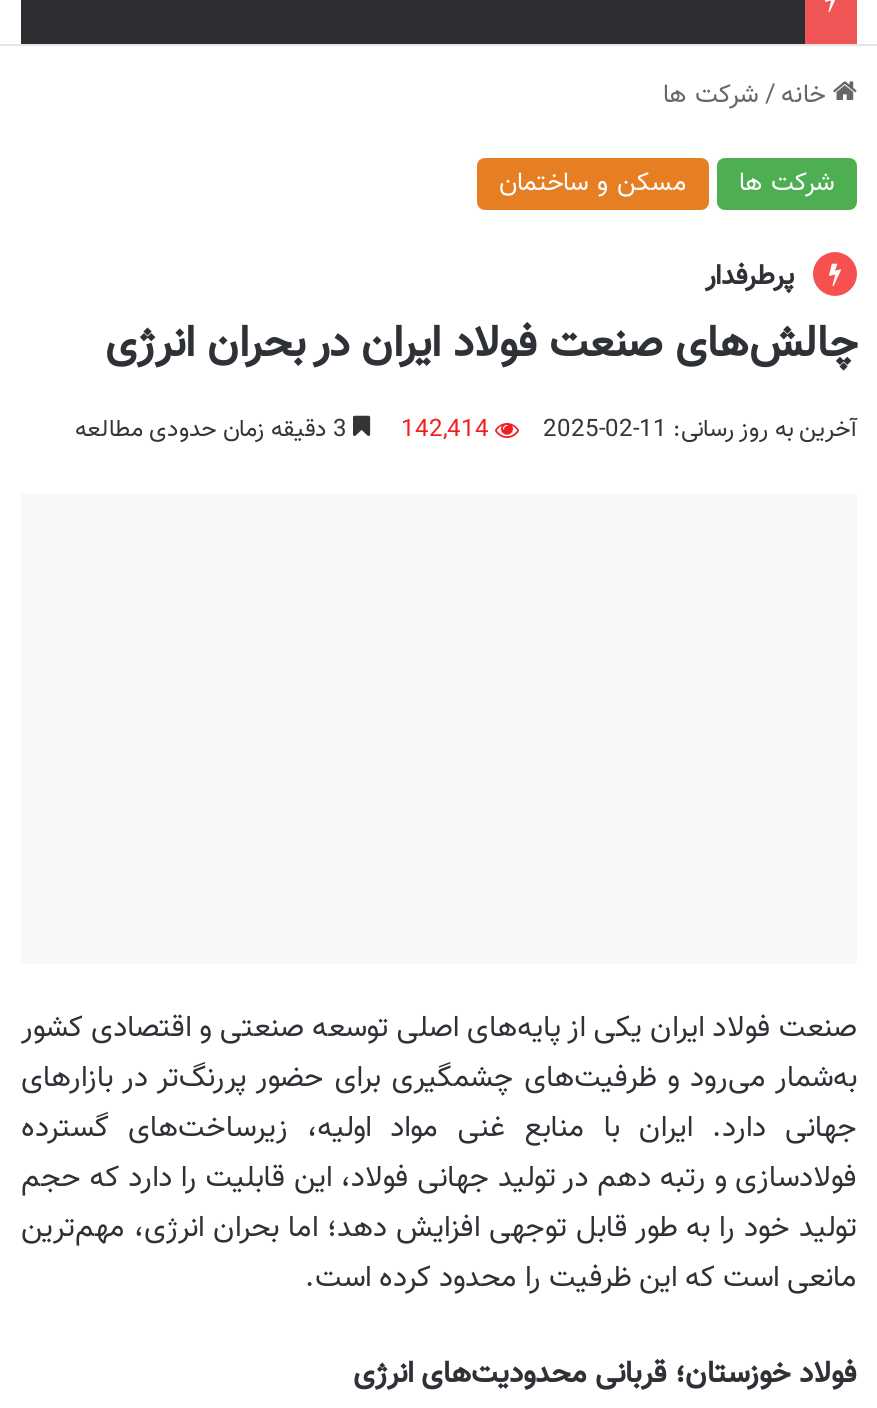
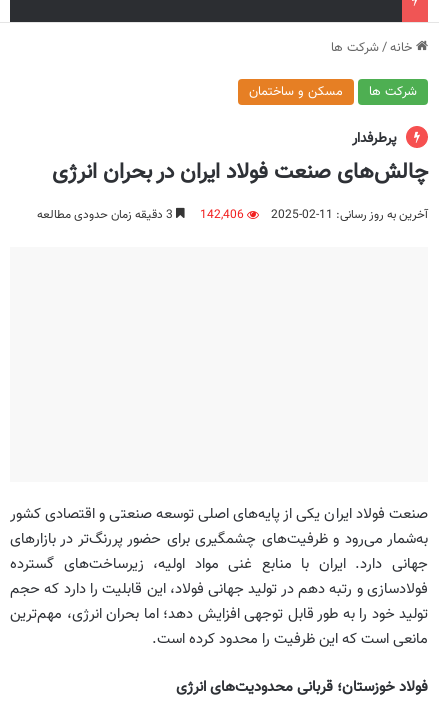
- 142,414
+ 142,406
